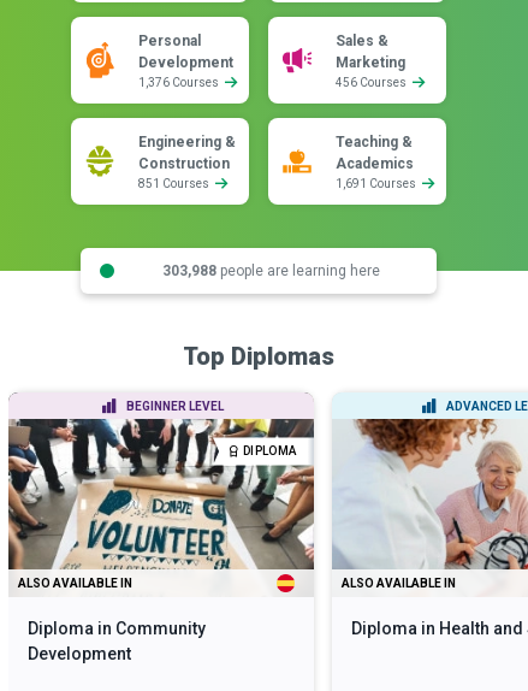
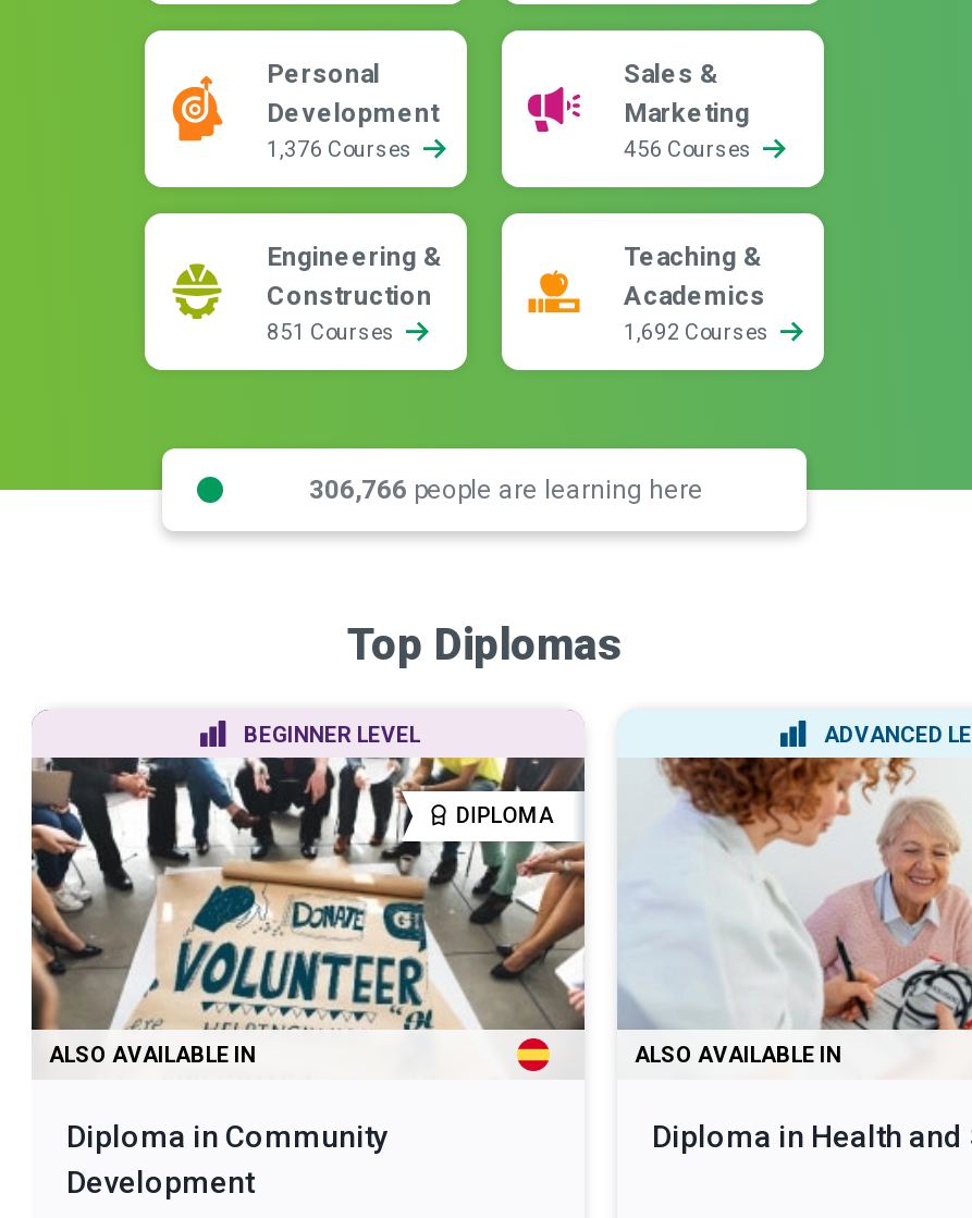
- 1,691 Courses
+ 1,692 Courses

- 303,988 people are learning here
+ 306,766 people are learning here
